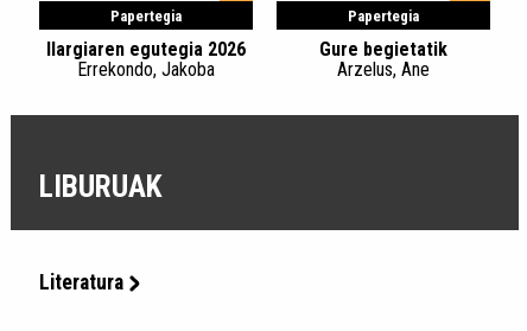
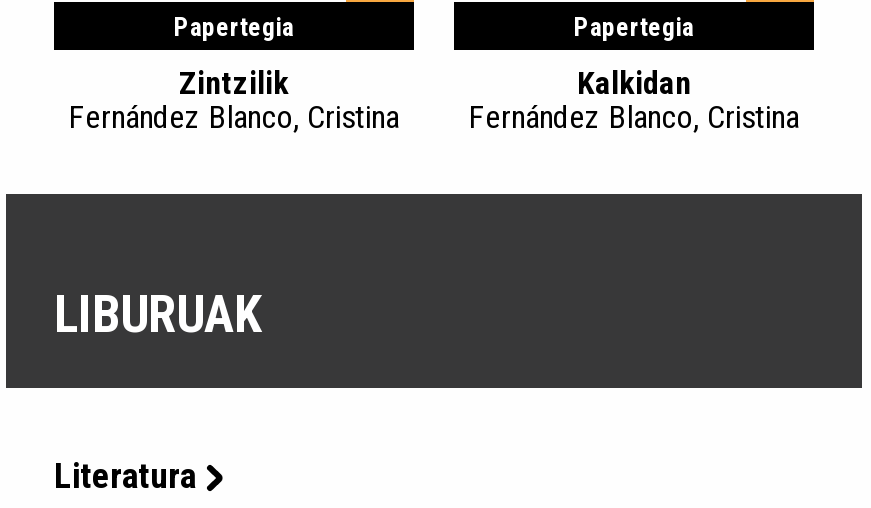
- Ilargiaren egutegia 2026
- Errekondo, Jakoba
+ Zintzilik
+ Fernández Blanco, Cristina

- Gure begietatik
- Arzelus, Ane
+ Kalkidan
+ Fernández Blanco, Cristina
